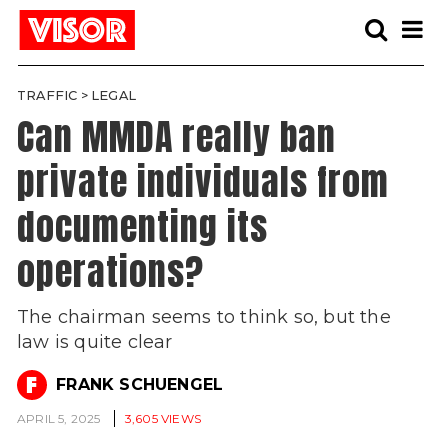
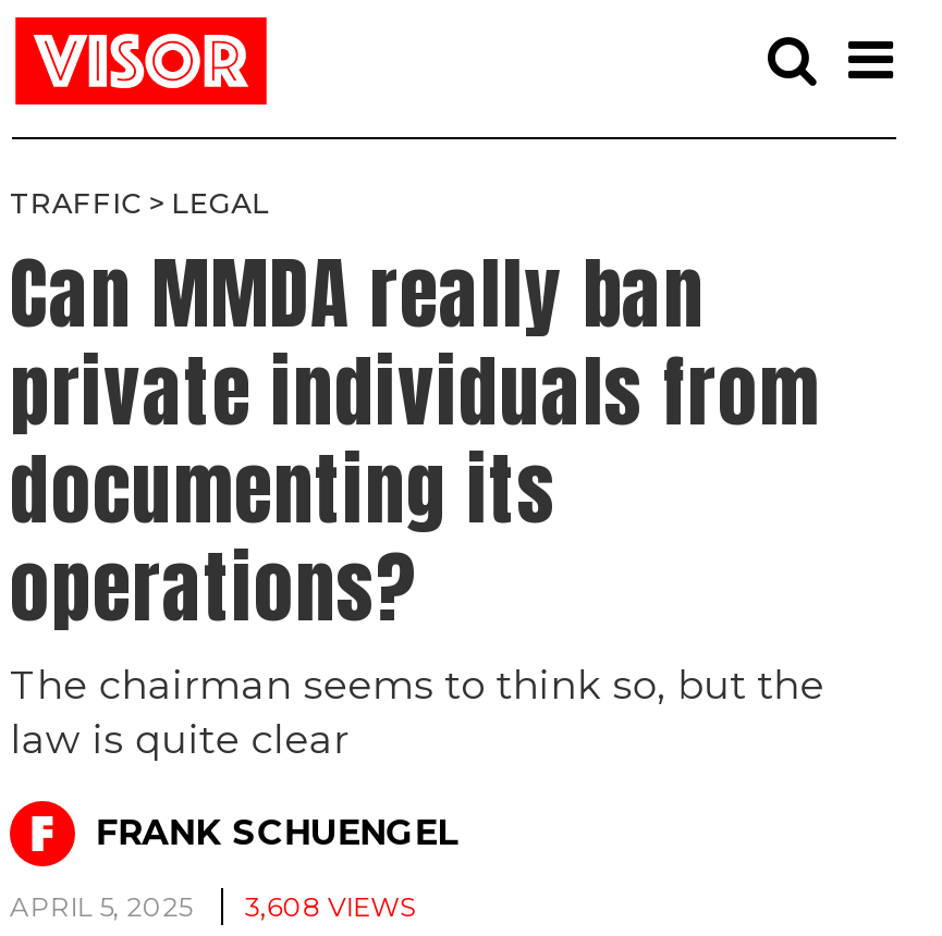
- APRIL 5, 2025 3,605 VIEWS
+ APRIL 5, 2025 3,608 VIEWS
